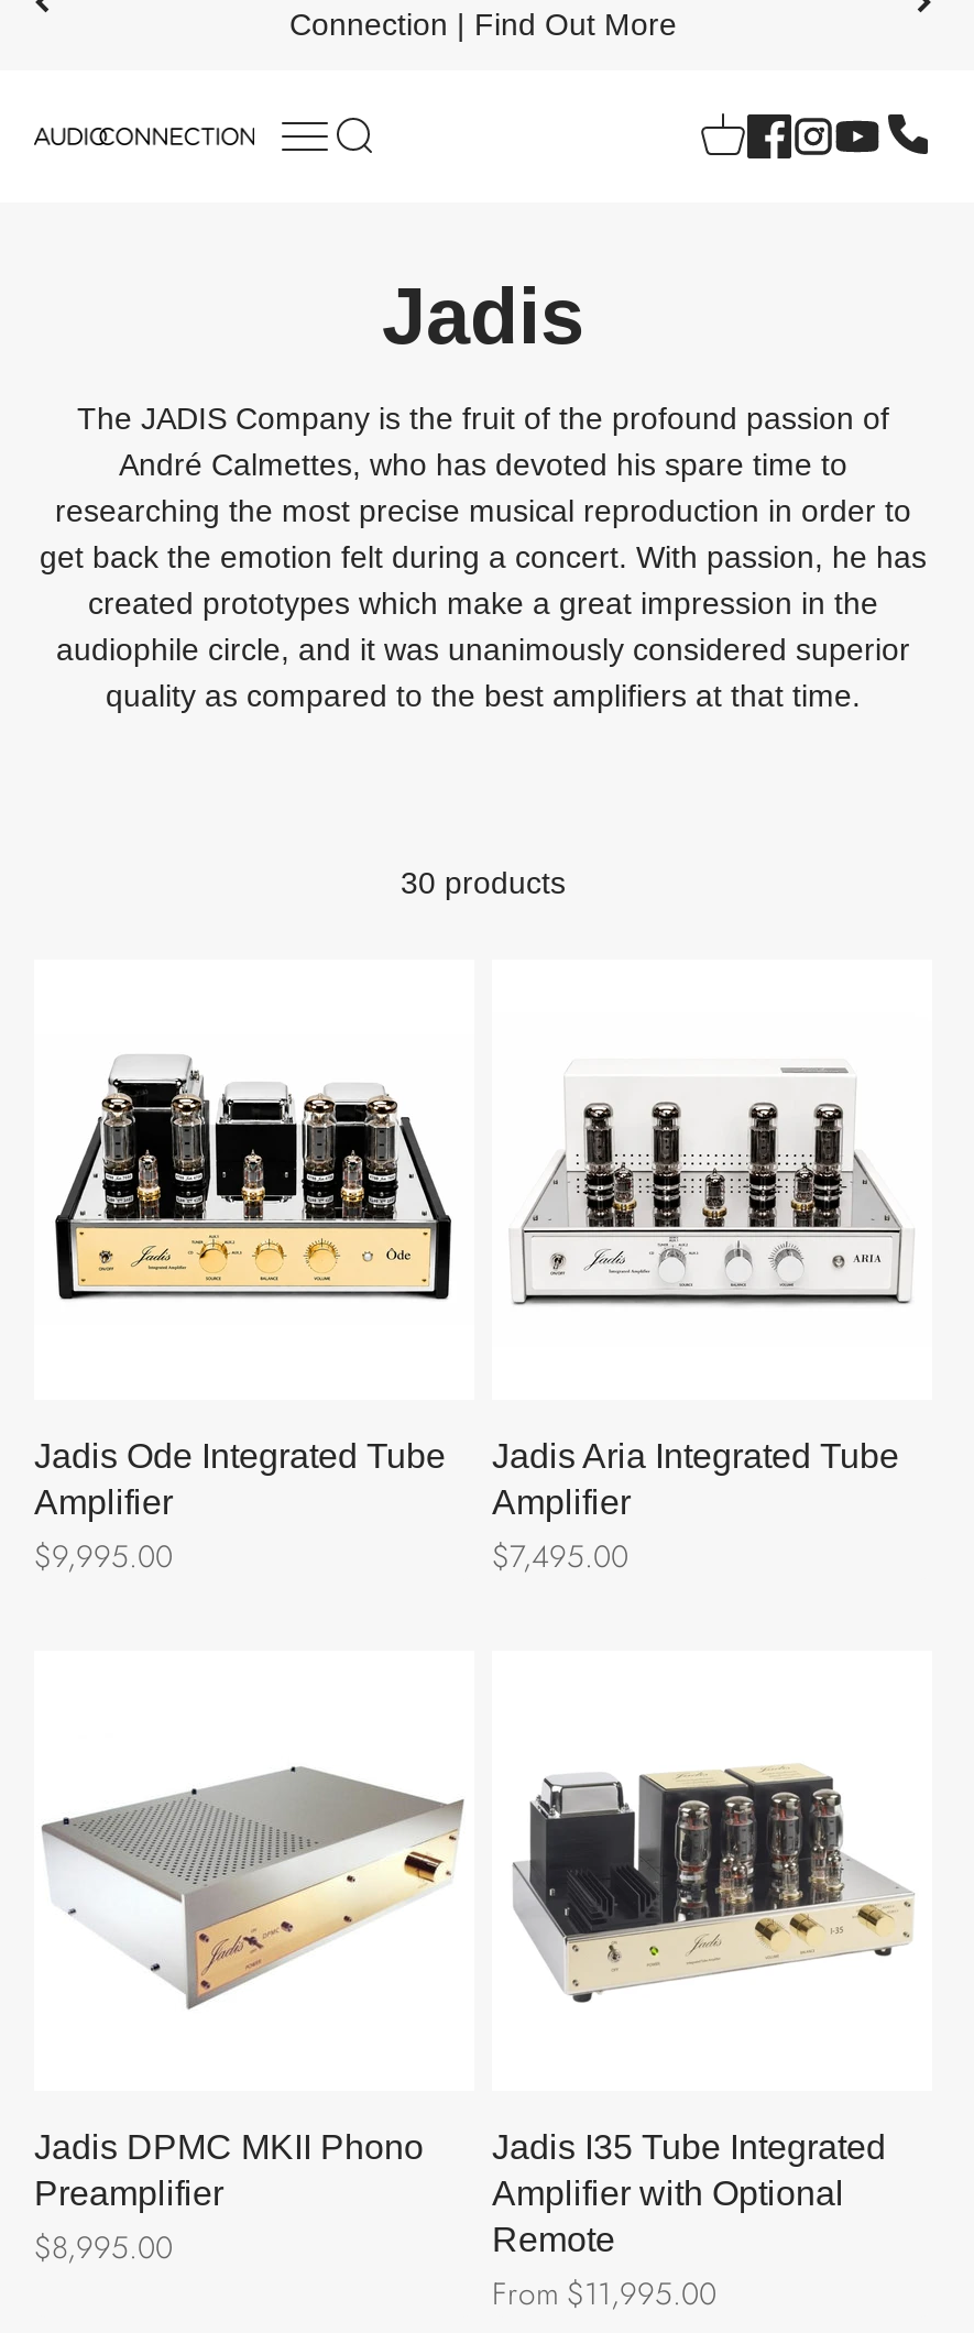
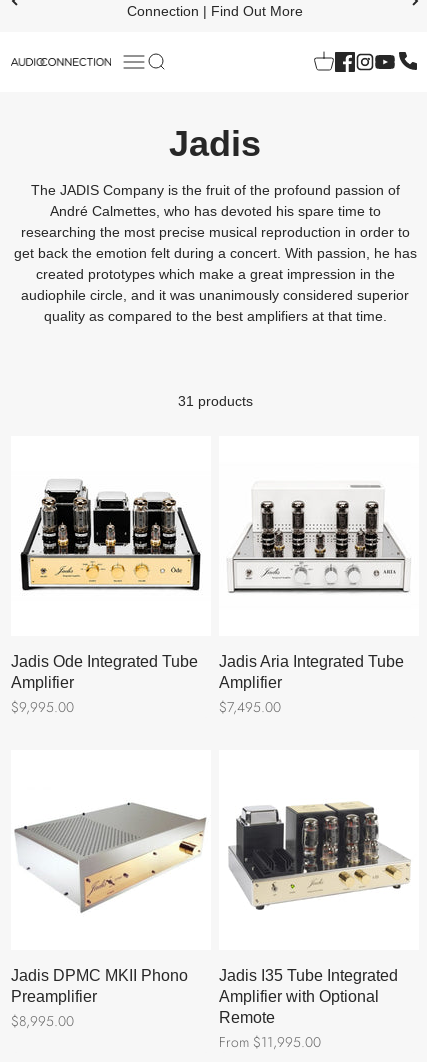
- 30 products
+ 31 products
